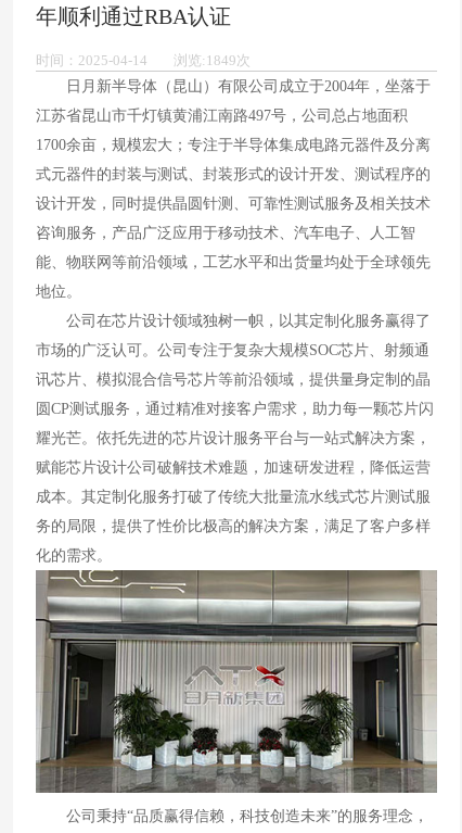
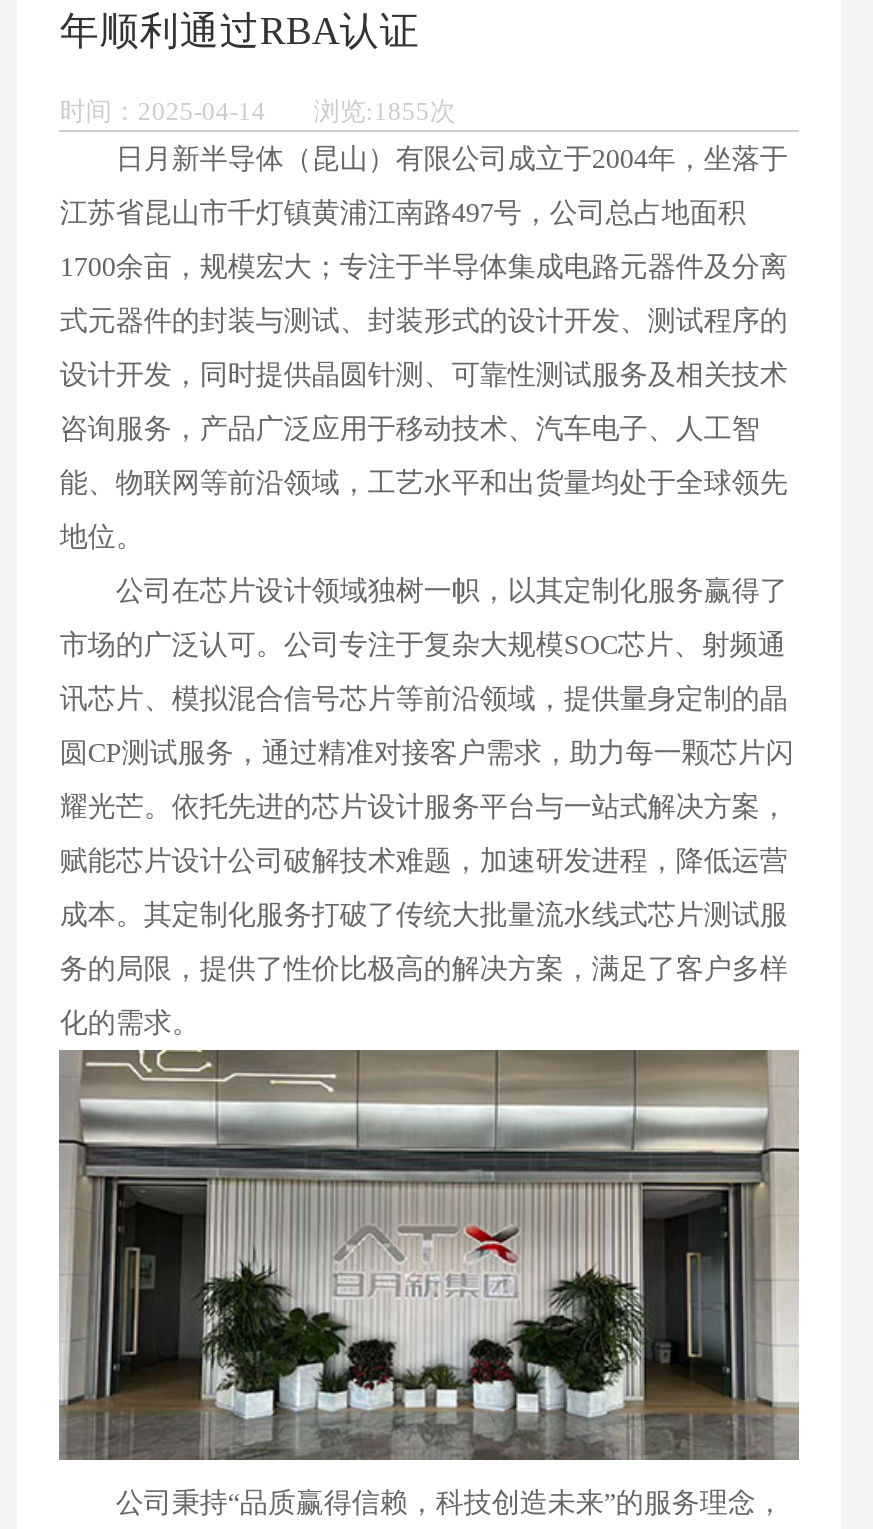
- 时间：2025-04-14 浏览:1849次
+ 时间：2025-04-14 浏览:1855次
